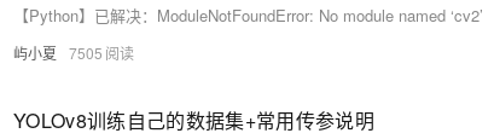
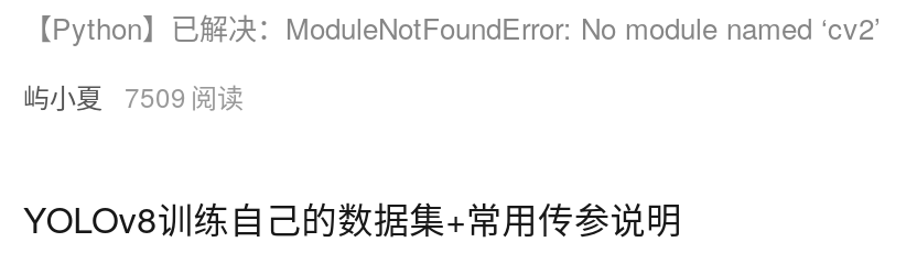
- 屿小夏 7505
+ 屿小夏 7509
